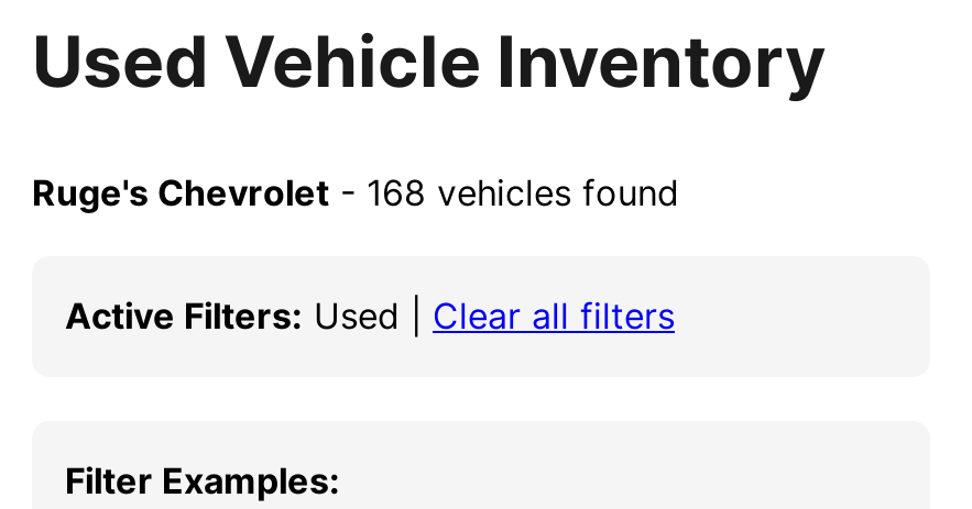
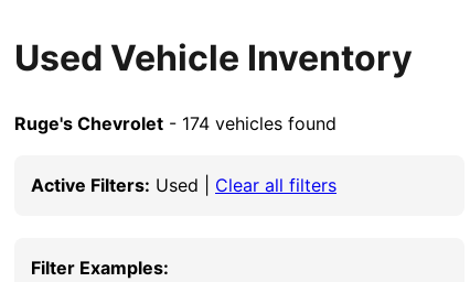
- Ruge's Chevrolet - 168 vehicles found
+ Ruge's Chevrolet - 174 vehicles found
